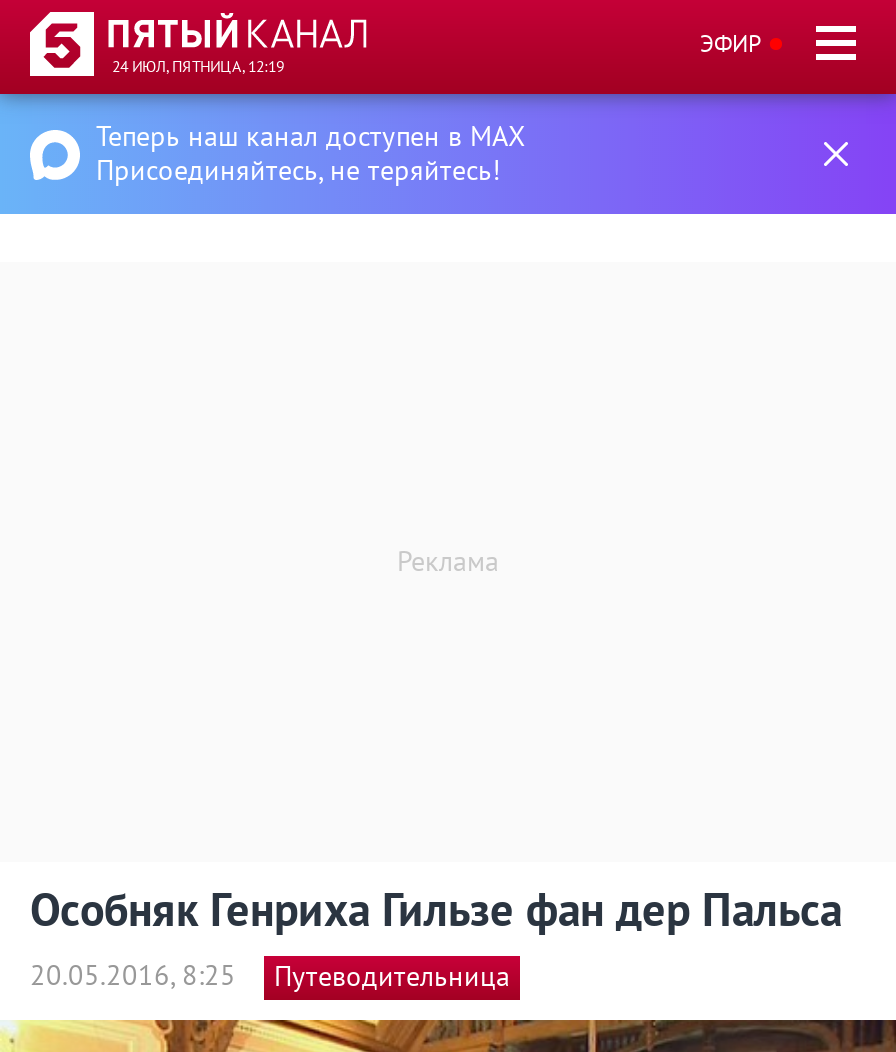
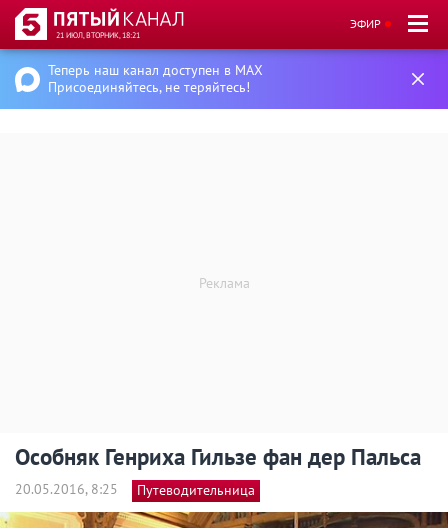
- 24 ИЮЛ, ПЯТНИЦА, 12:19
+ 21 ИЮЛ, ВТОРНИК, 18:21
